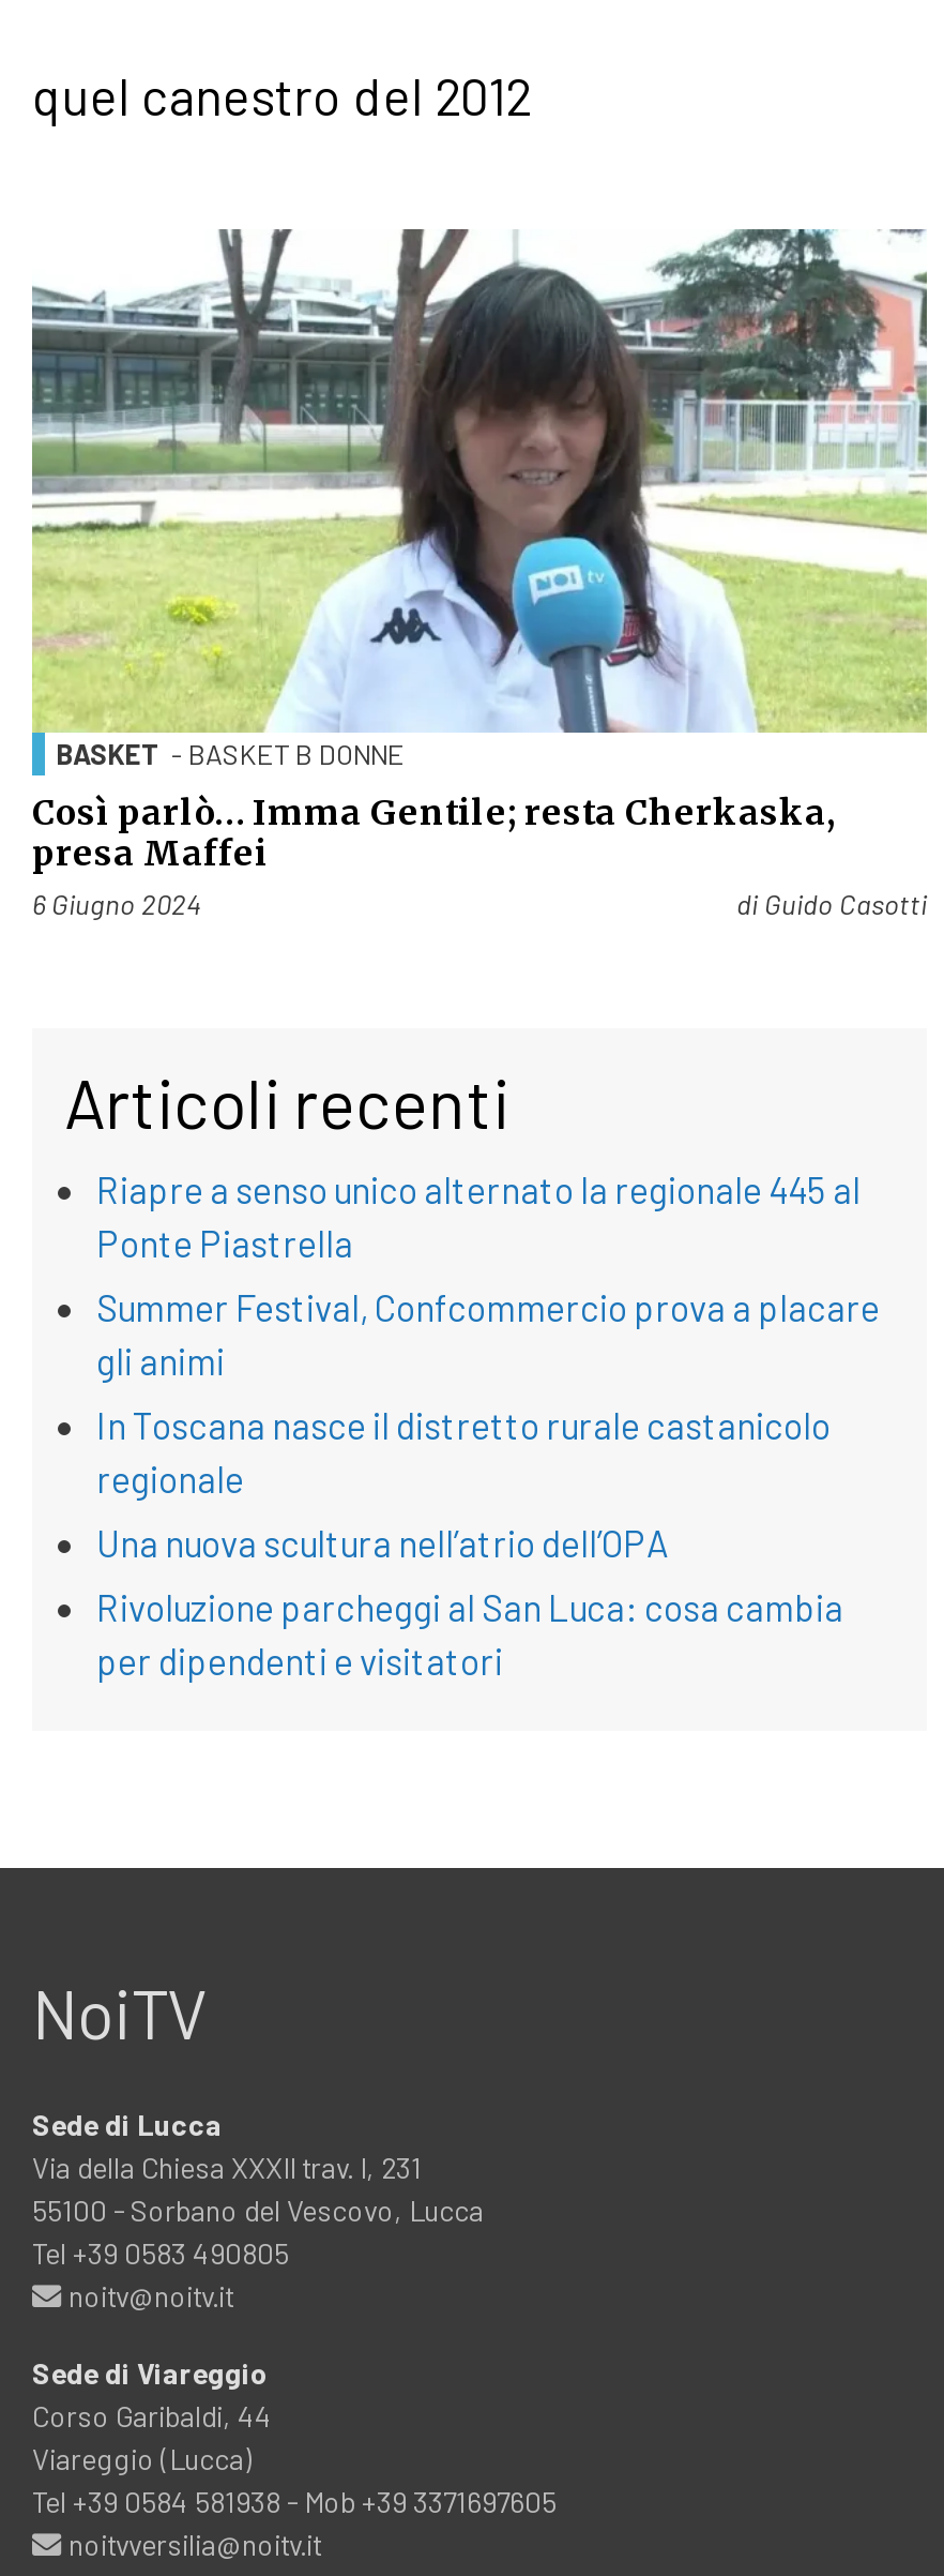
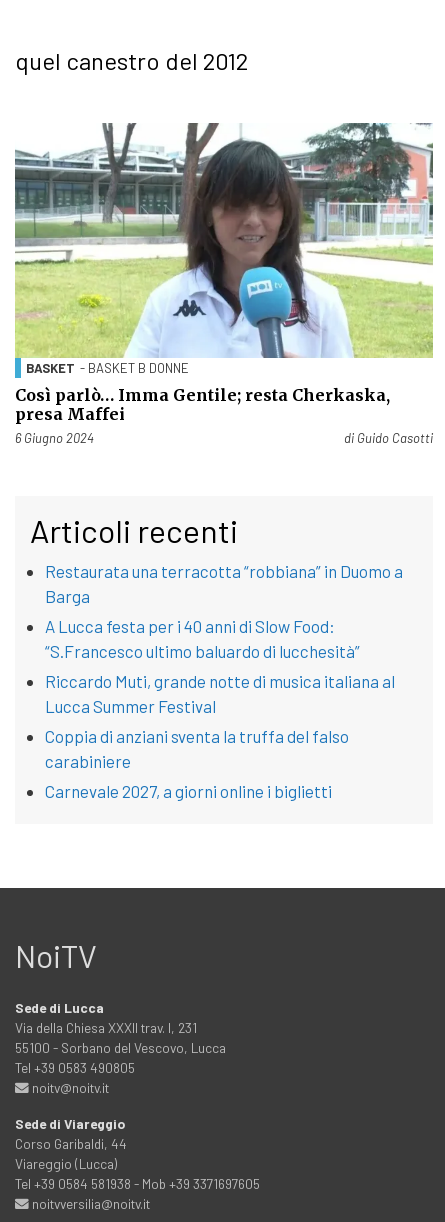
- Riapre a senso unico alternato la regionale 445 al
- Ponte Piastrella
+ Restaurata una terracotta “robbiana” in Duomo a
+ Barga

- Summer Festival, Confcommercio prova a placare
- gli animi
+ A Lucca festa per i 40 anni di Slow Food:
+ “S.Francesco ultimo baluardo di lucchesità”

- In Toscana nasce il distretto rurale castanicolo
- regionale
+ Riccardo Muti, grande notte di musica italiana al
+ Lucca Summer Festival

- Una nuova scultura nell’atrio dell’OPA
+ Coppia di anziani sventa la truffa del falso
+ carabiniere

- Rivoluzione parcheggi al San Luca: cosa cambia
- per dipendenti e visitatori
+ Carnevale 2027, a giorni online i biglietti
